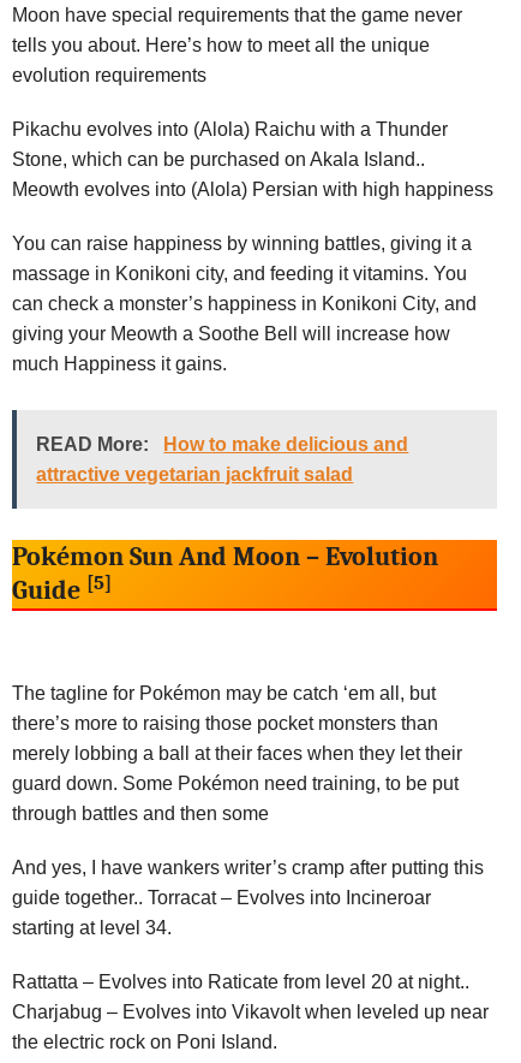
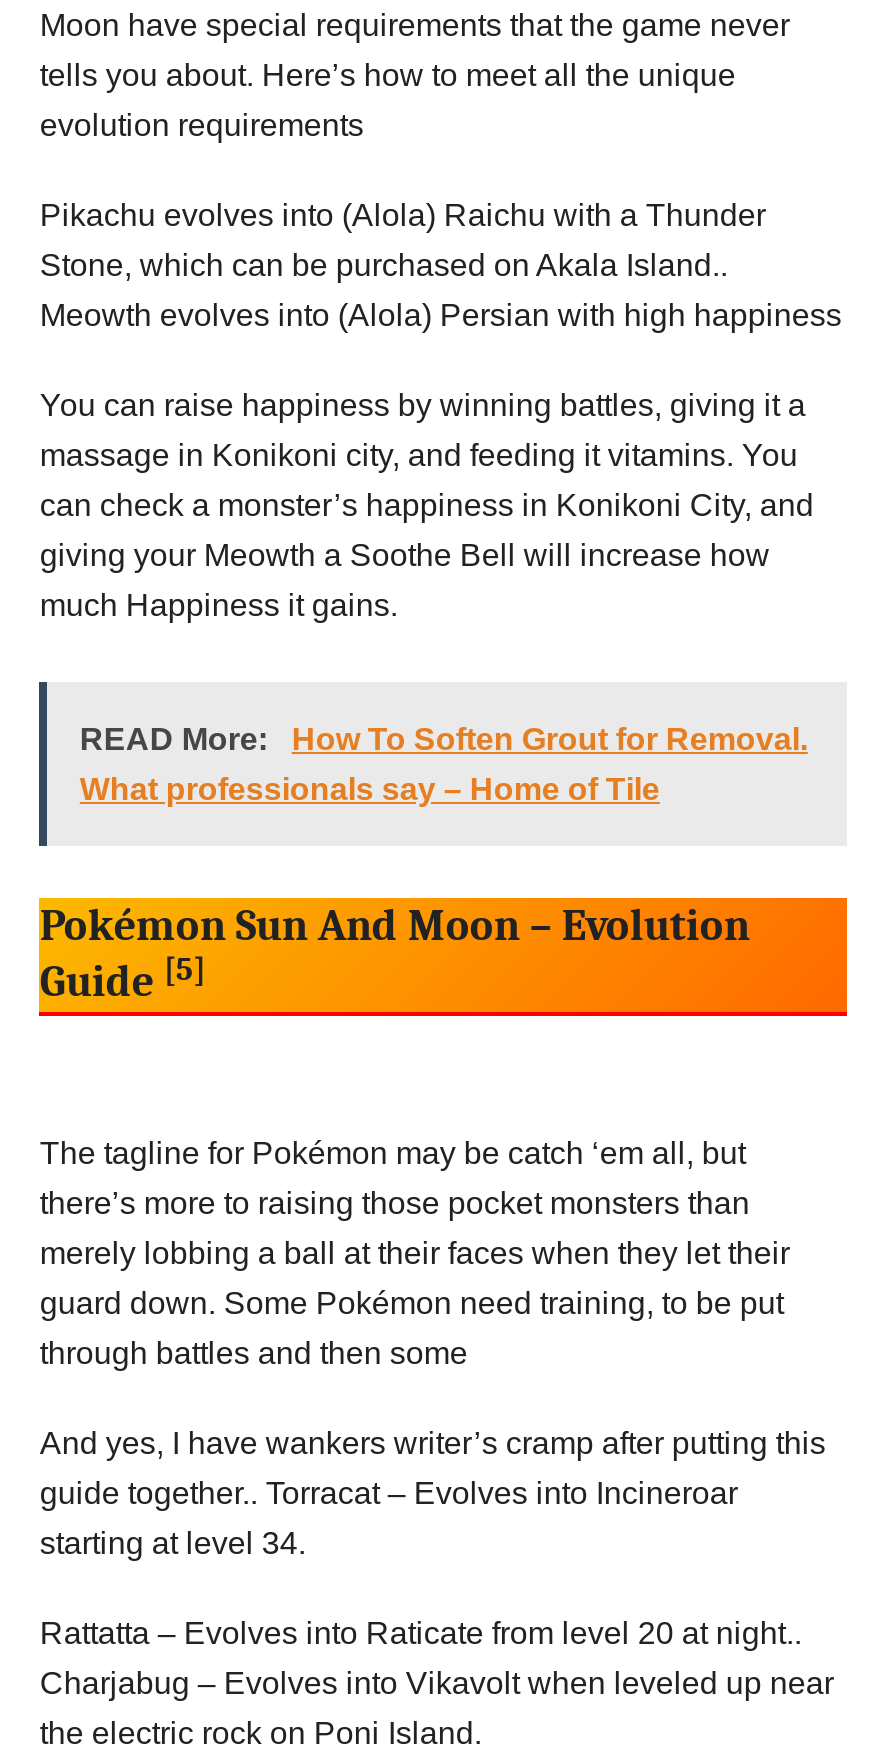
- READ More: How to make delicious and
+ READ More: How To Soften Grout for Removal.

- attractive vegetarian jackfruit salad
+ What professionals say – Home of Tile
